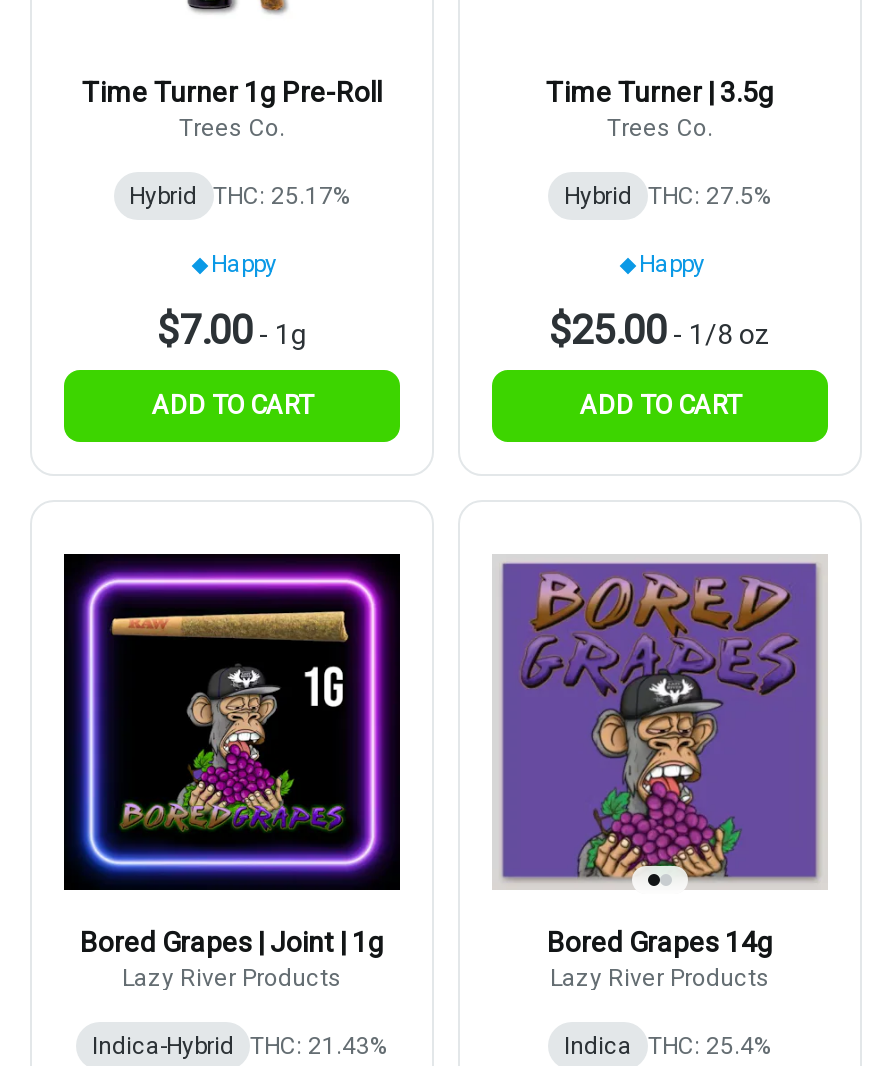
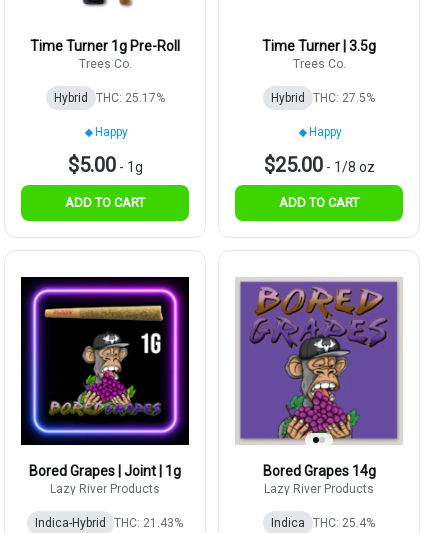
- $7.00- 1g
+ $5.00- 1g
